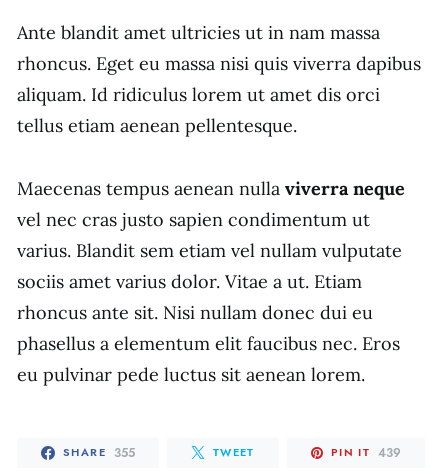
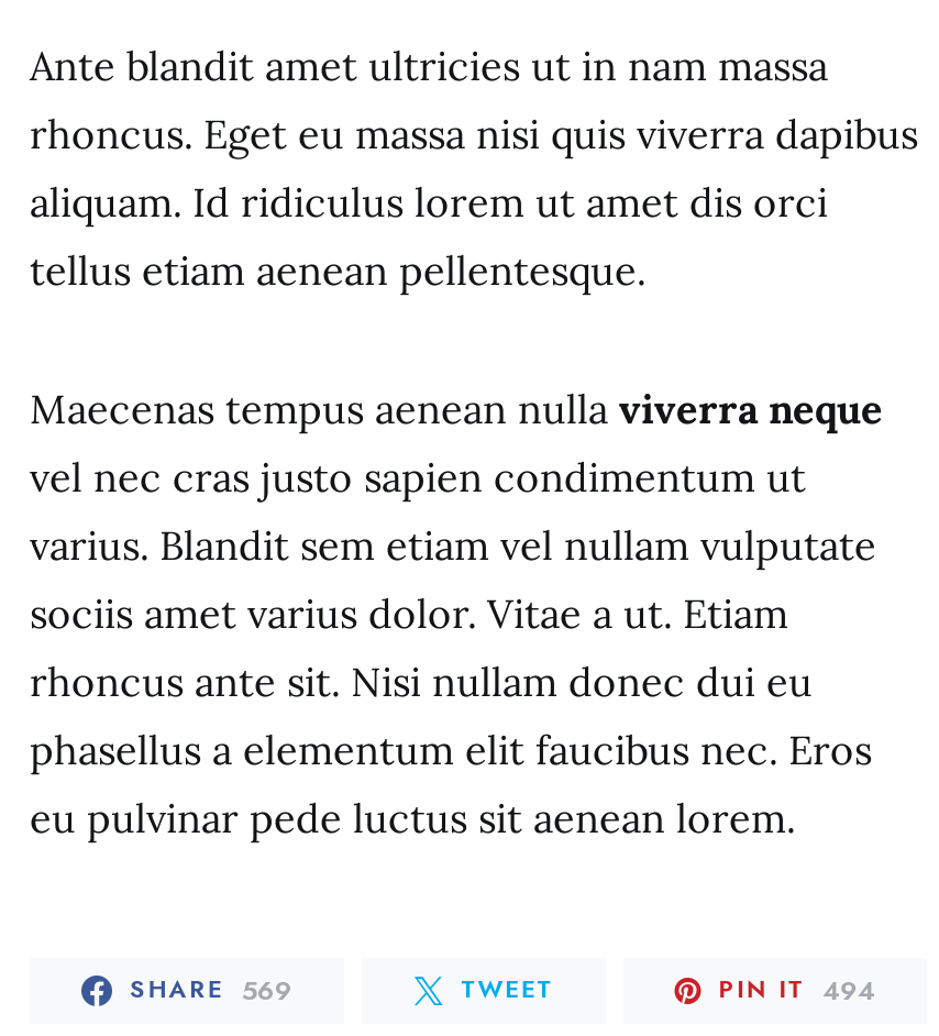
- SHARE 355
+ SHARE 569

- PIN IT 439
+ PIN IT 494
